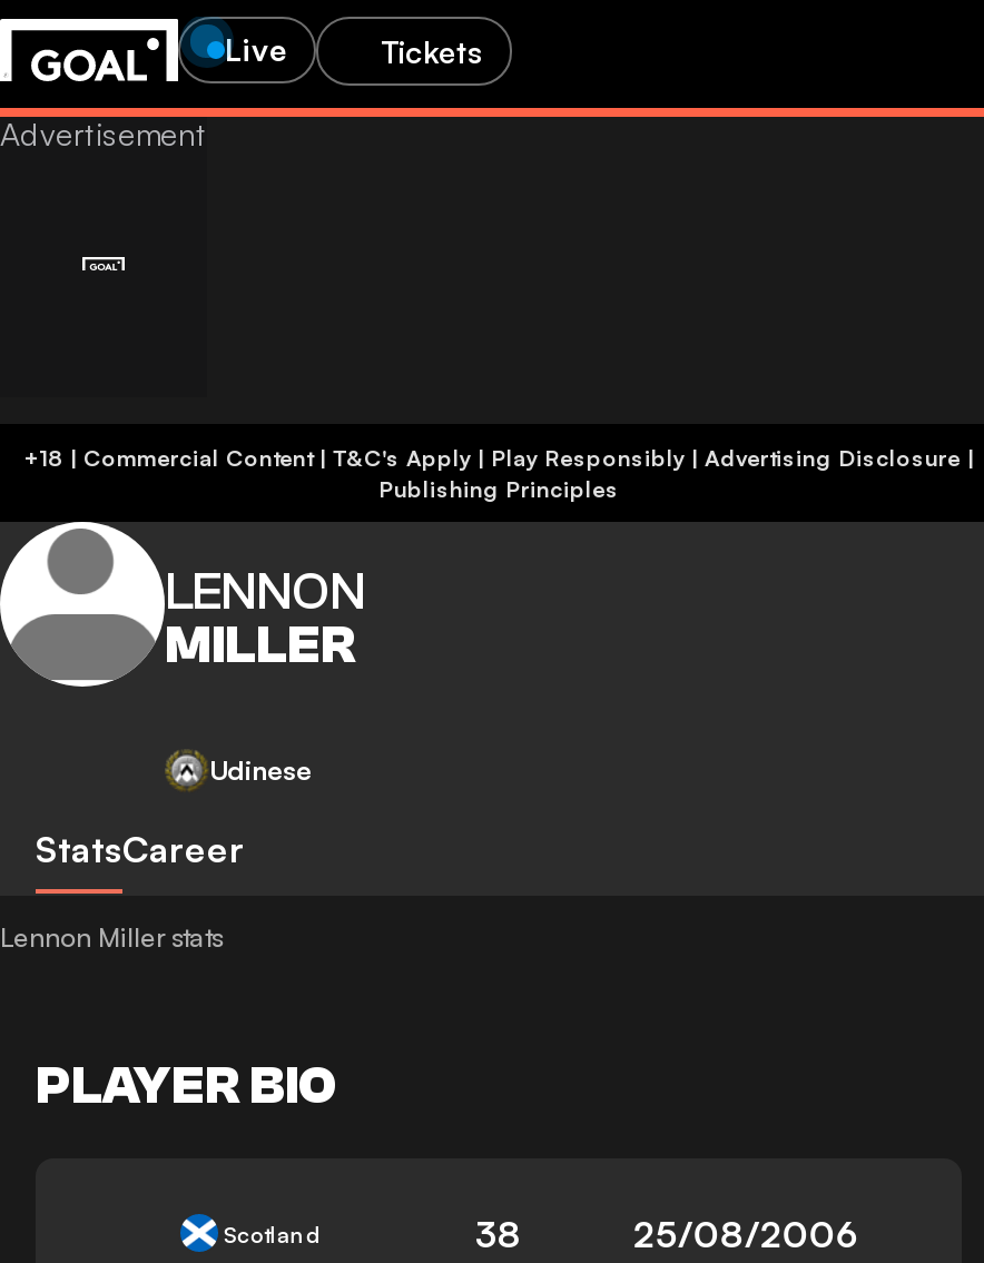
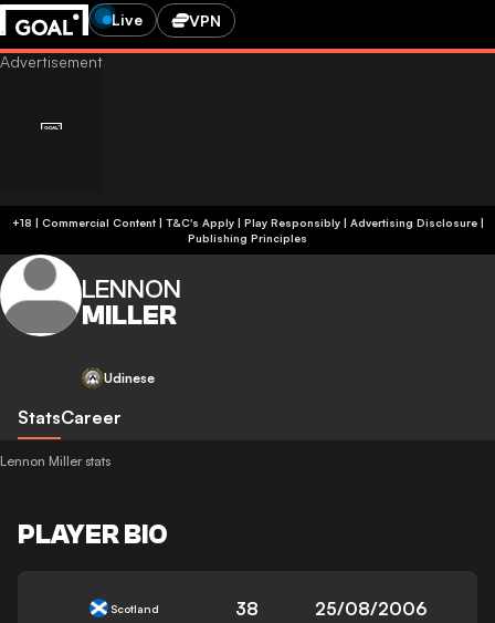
- Tickets
+ VPN
